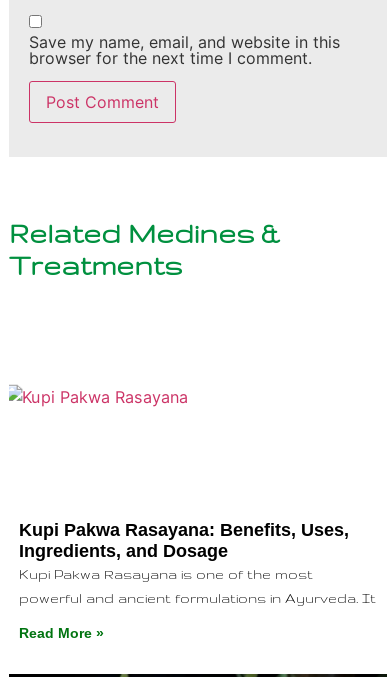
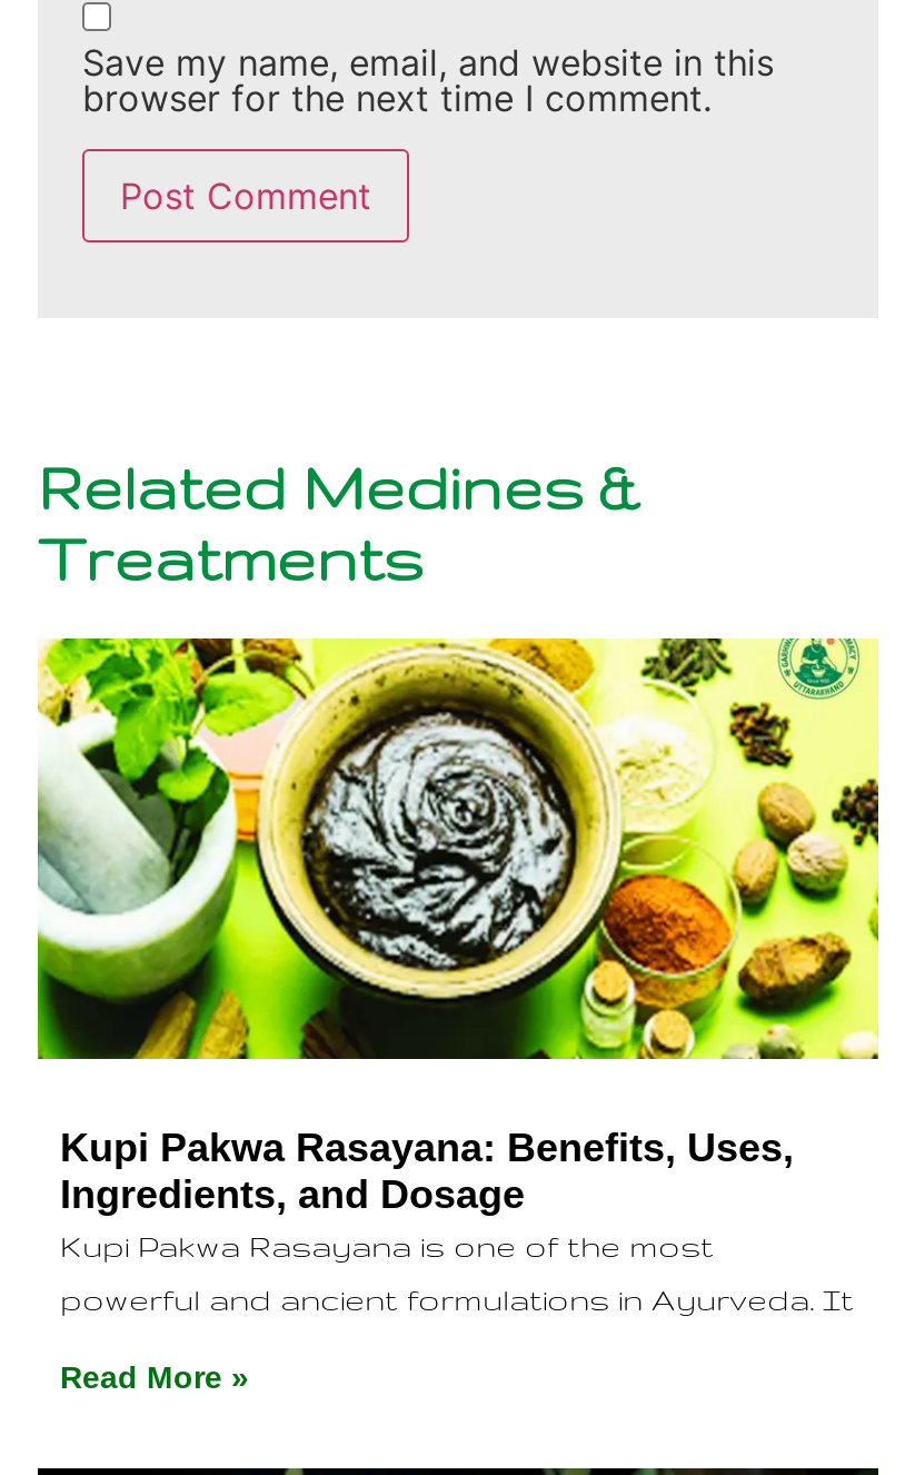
+ [image]
